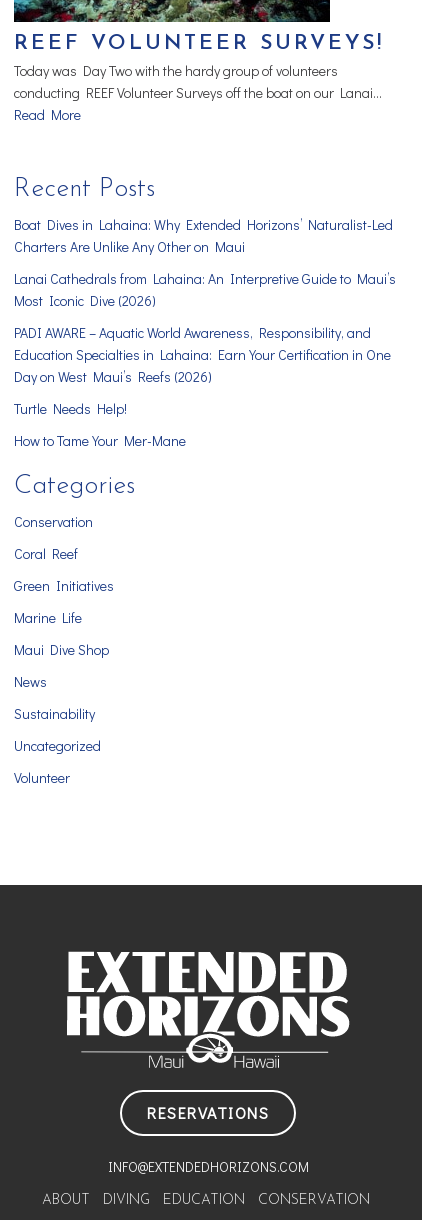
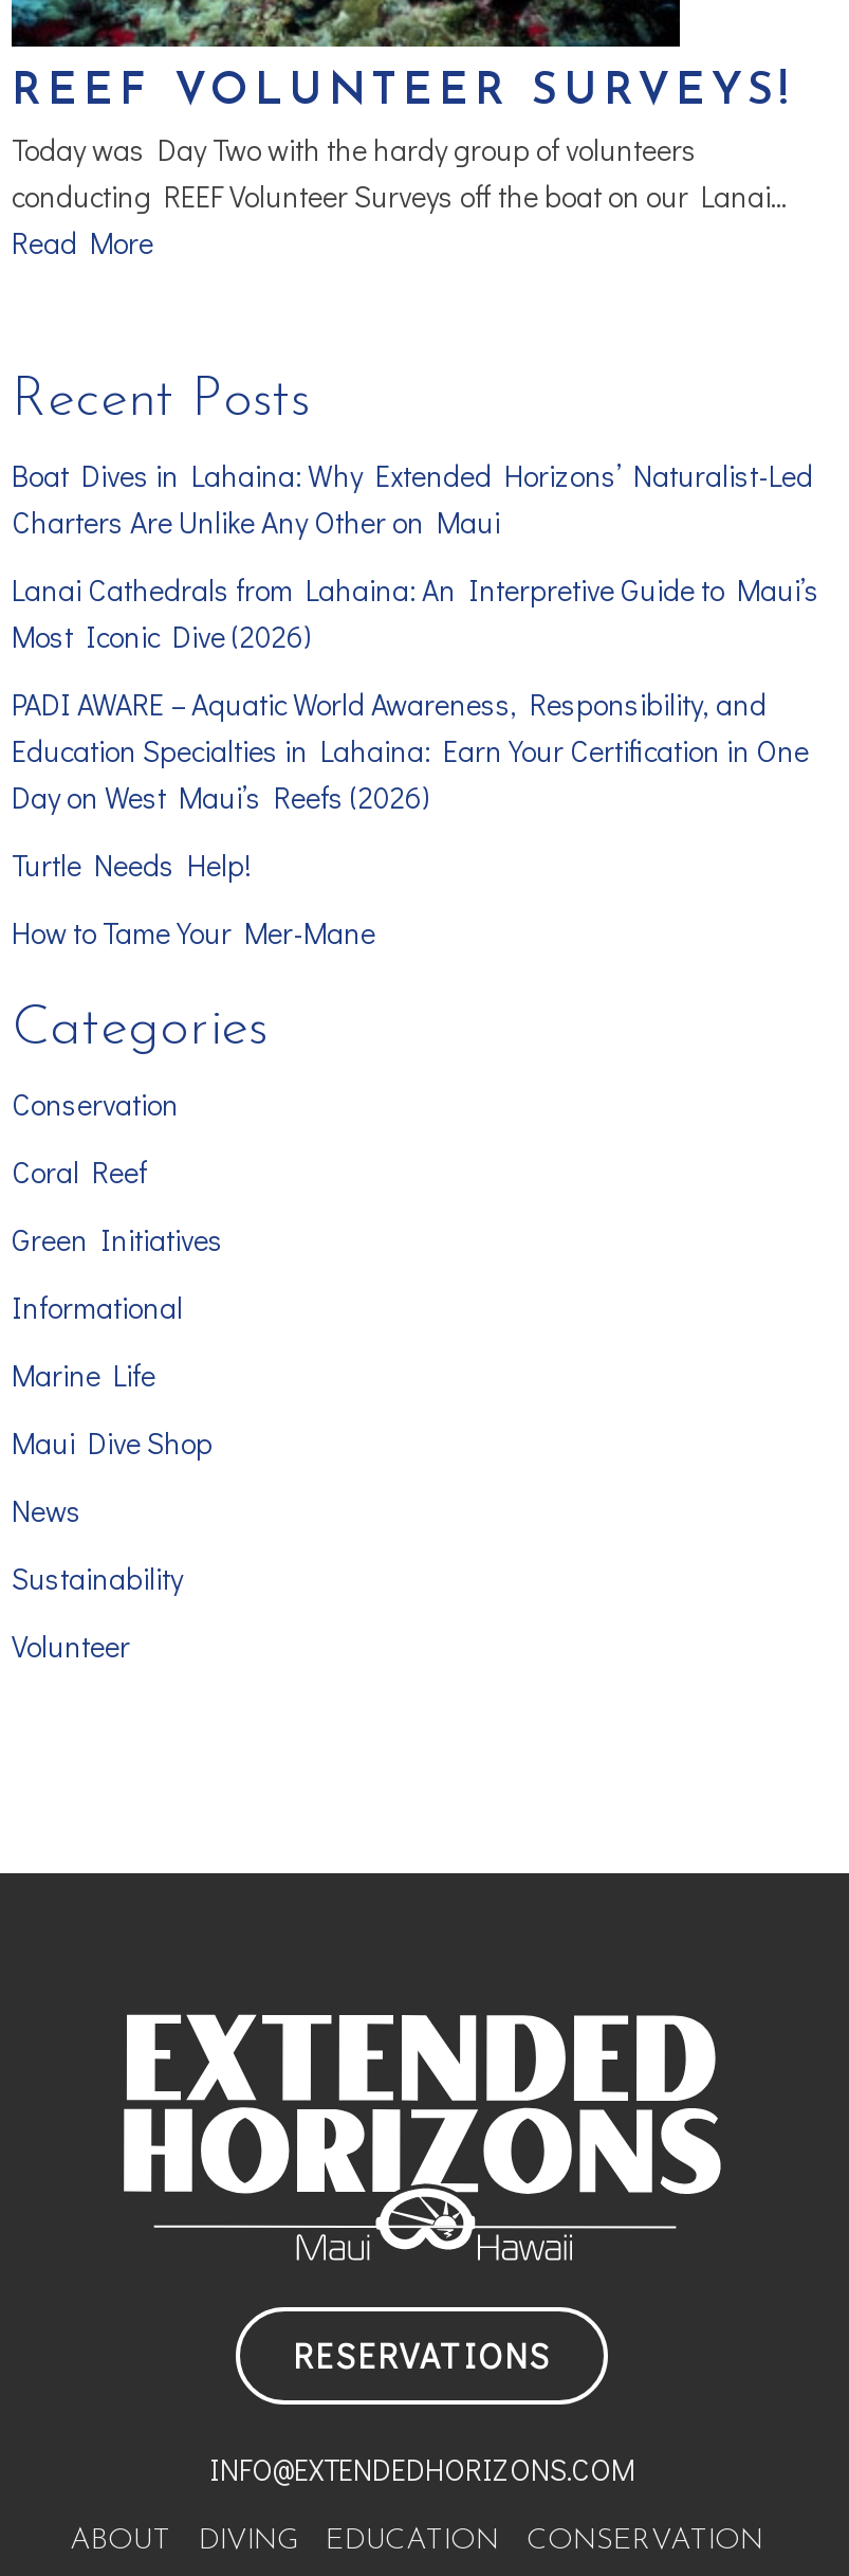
+ Informational

moved down: Marine Life | Maui Dive Shop | News | Sustainability

- Uncategorized
